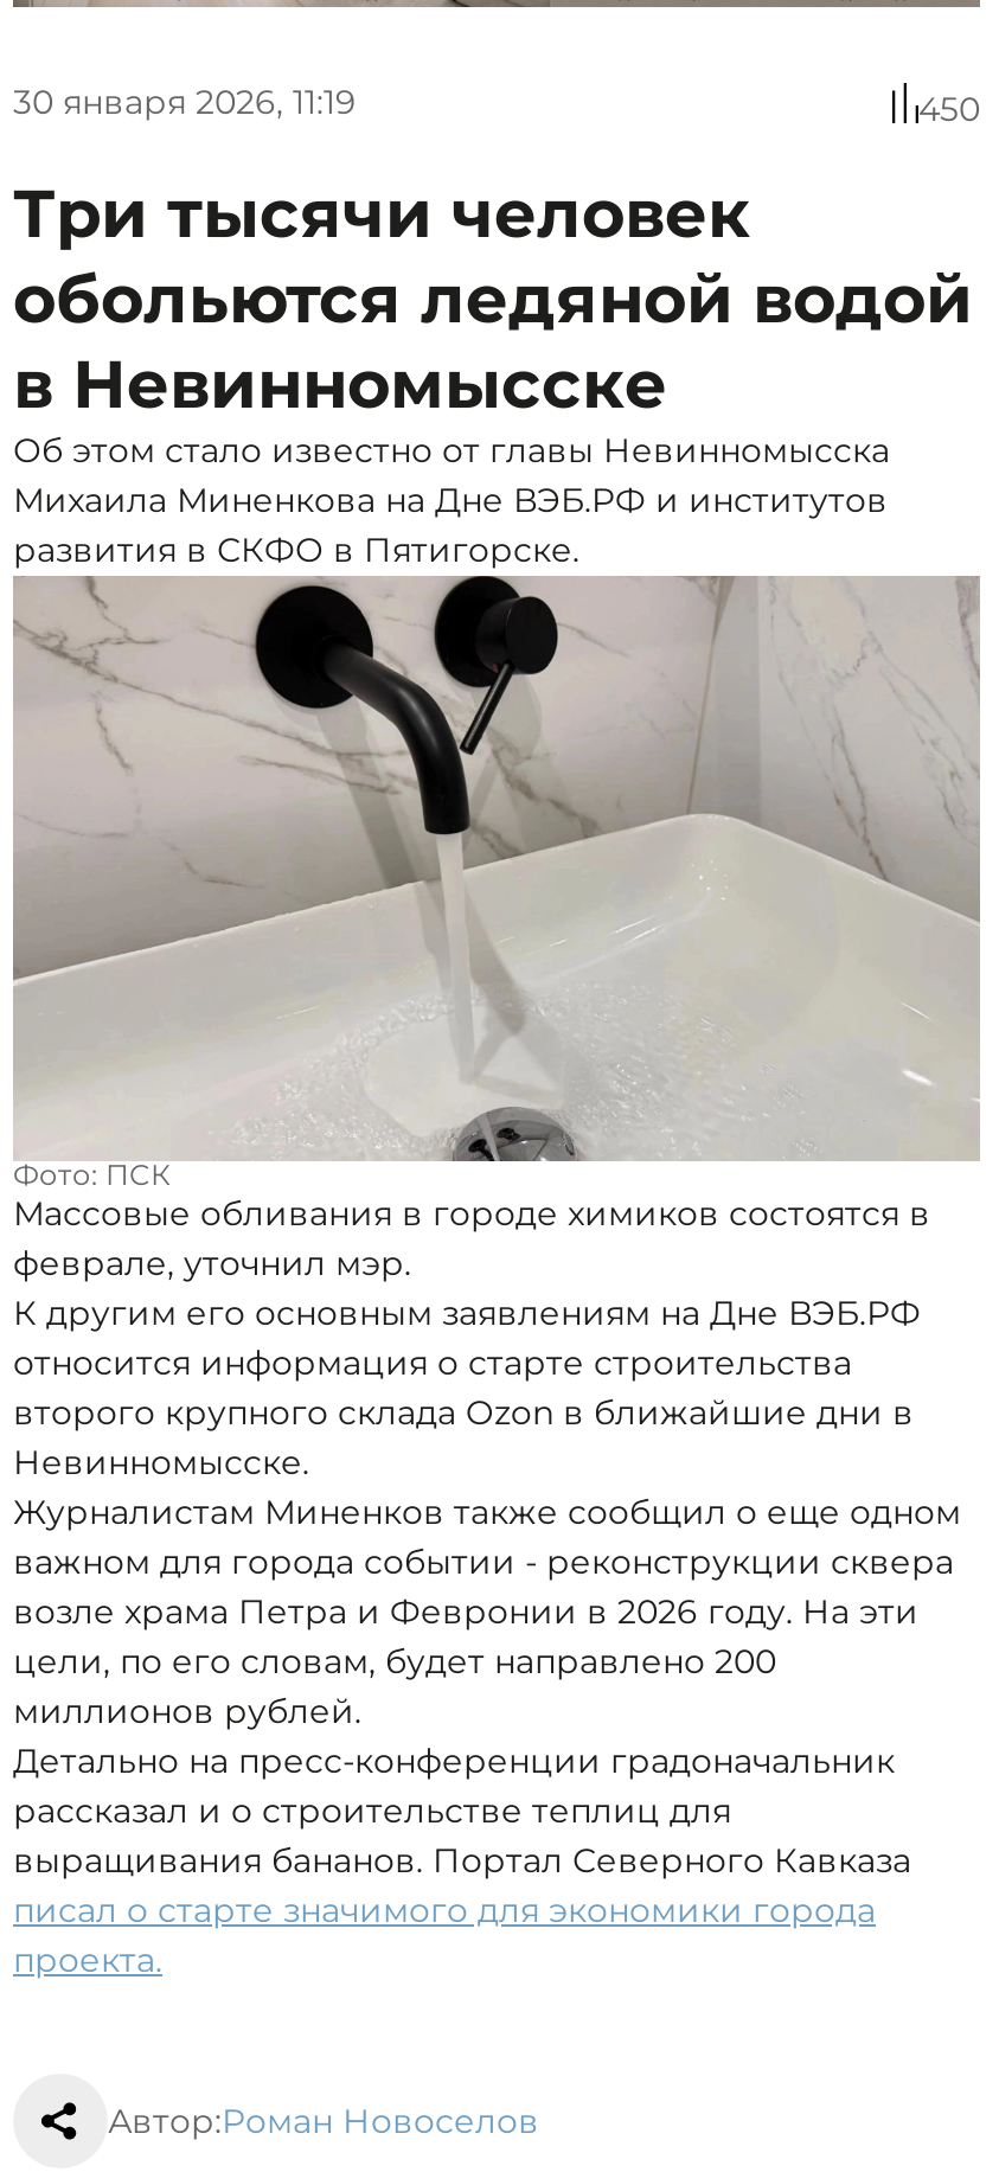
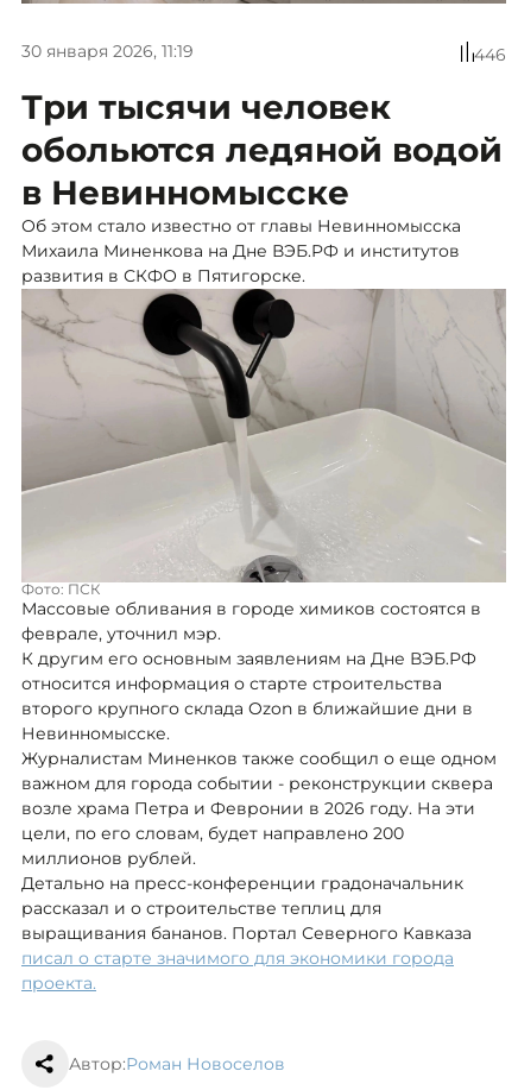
- 450
+ 446
